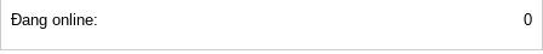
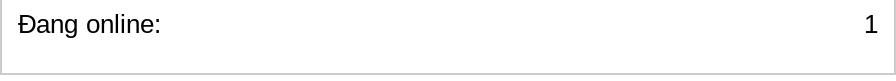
- 0
+ 1
